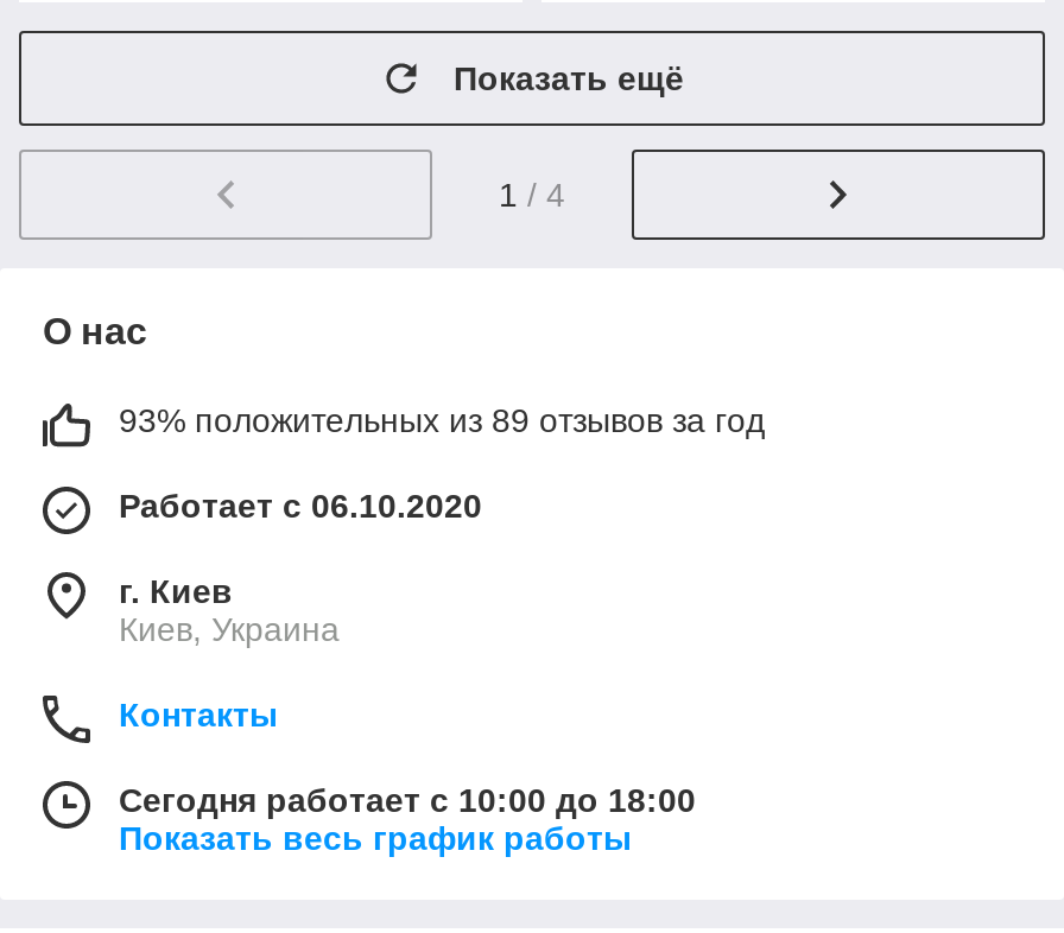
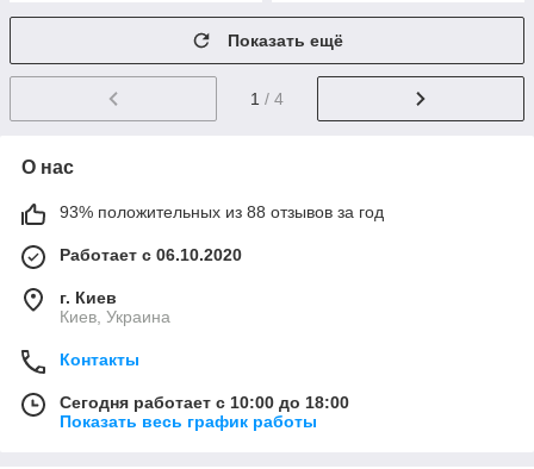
- 93% положительных из 89 отзывов за год
+ 93% положительных из 88 отзывов за год
